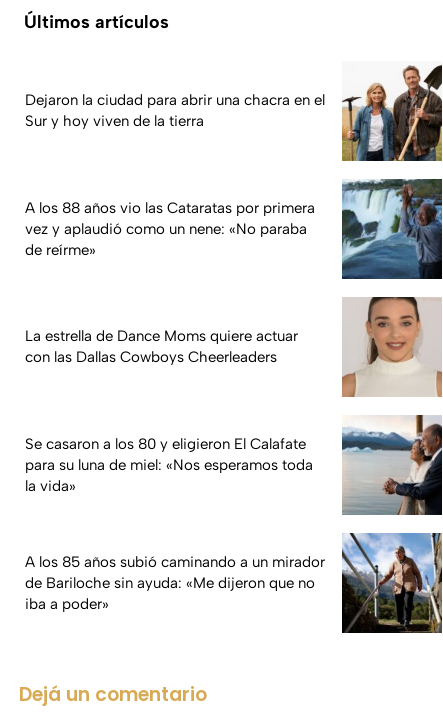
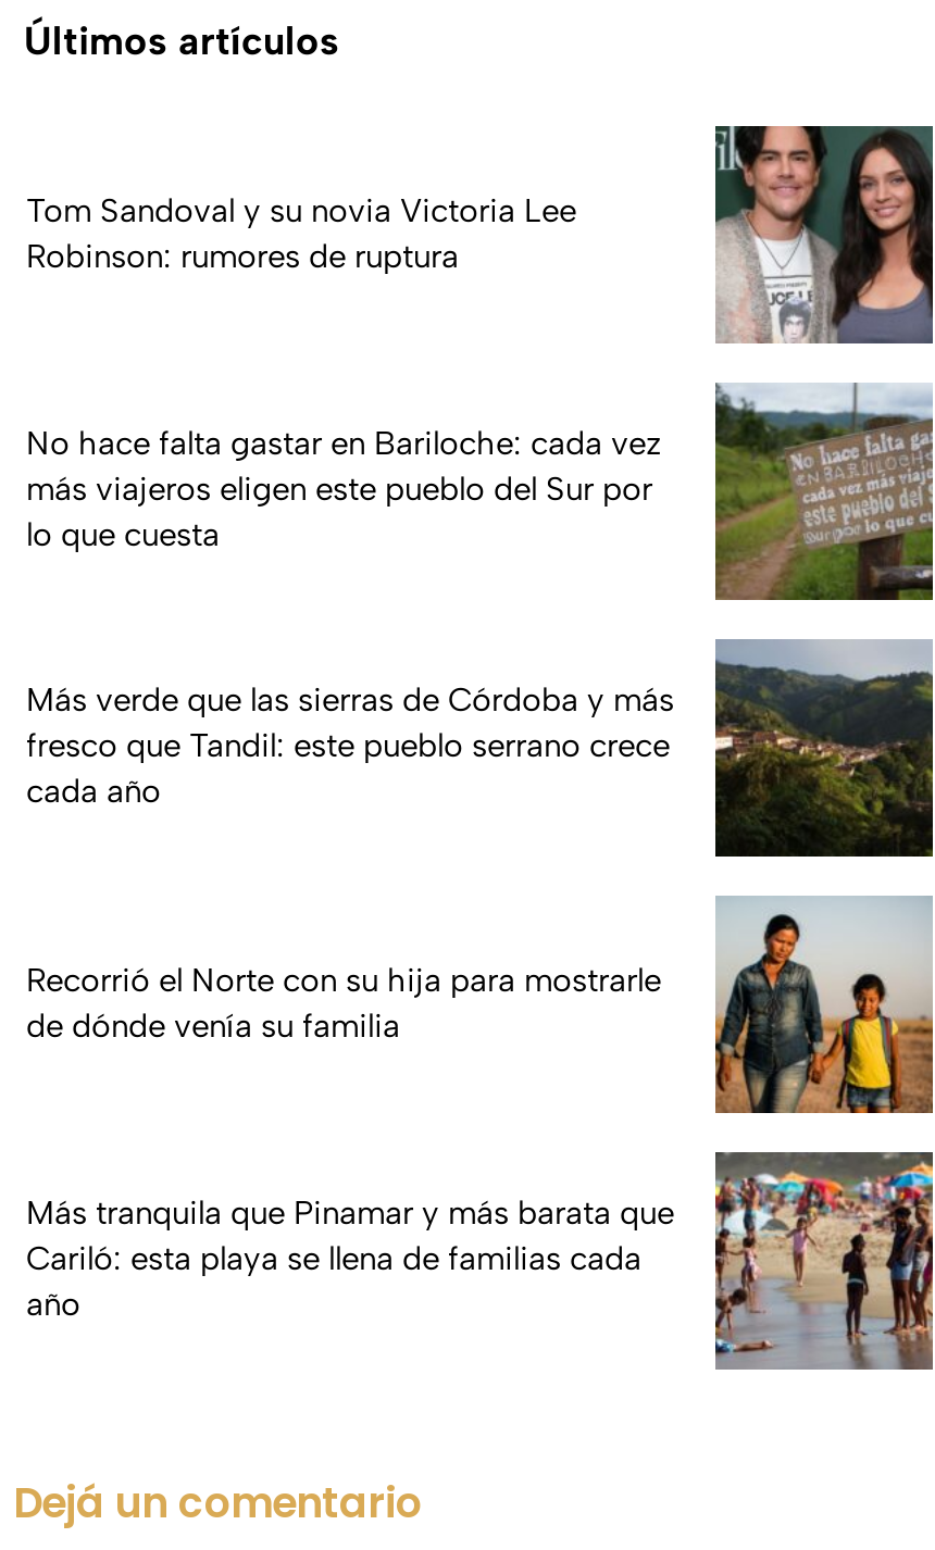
- [image]
+ [image]

- Dejaron la ciudad para abrir una chacra en el
- Sur y hoy viven de la tierra
+ Tom Sandoval y su novia Victoria Lee
+ Robinson: rumores de ruptura

- [image]
- A los 88 años vio las Cataratas por primera
- vez y aplaudió como un nene: «No paraba
- de reírme»
+ [image]
+ No hace falta gastar en Bariloche: cada vez
+ más viajeros eligen este pueblo del Sur por
+ lo que cuesta

- [image]
+ [image]

- La estrella de Dance Moms quiere actuar
- con las Dallas Cowboys Cheerleaders
+ Más verde que las sierras de Córdoba y más
+ fresco que Tandil: este pueblo serrano crece
+ cada año

- [image]
- Se casaron a los 80 y eligieron El Calafate
- para su luna de miel: «Nos esperamos toda
- la vida»
+ [image]
+ Recorrió el Norte con su hija para mostrarle
+ de dónde venía su familia

- [image]
- A los 85 años subió caminando a un mirador
- de Bariloche sin ayuda: «Me dijeron que no
- iba a poder»
+ [image]
+ Más tranquila que Pinamar y más barata que
+ Cariló: esta playa se llena de familias cada
+ año
